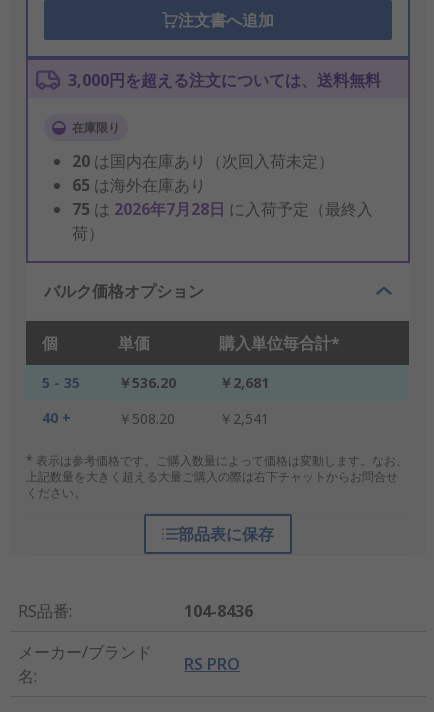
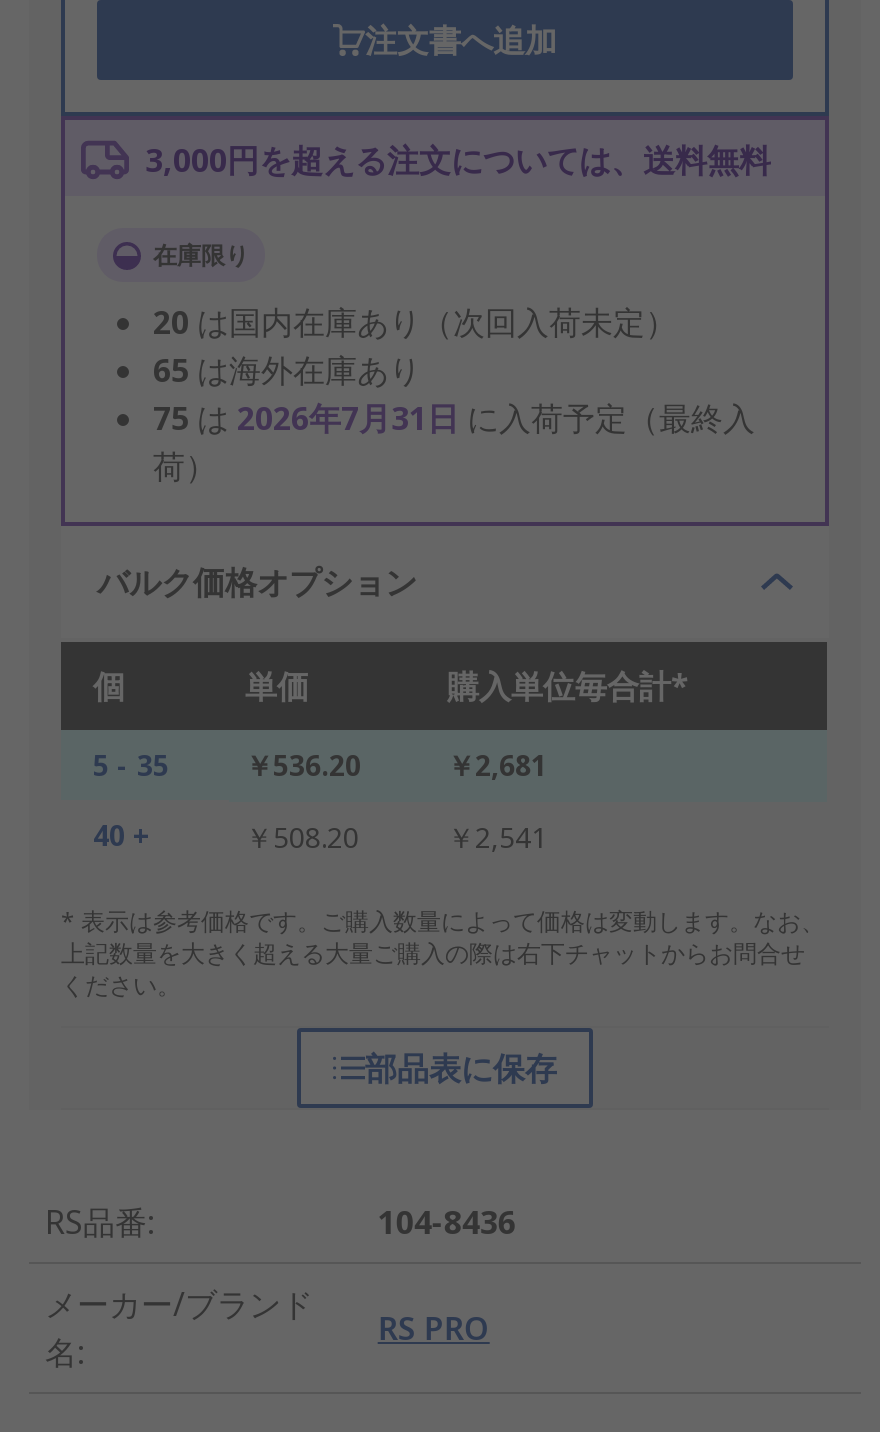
- 75は2026年7月28日に入荷予定（最終入
+ 75は2026年7月31日に入荷予定（最終入
